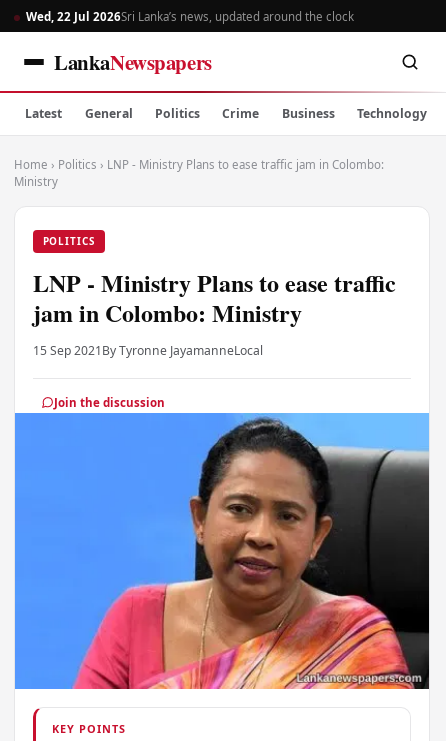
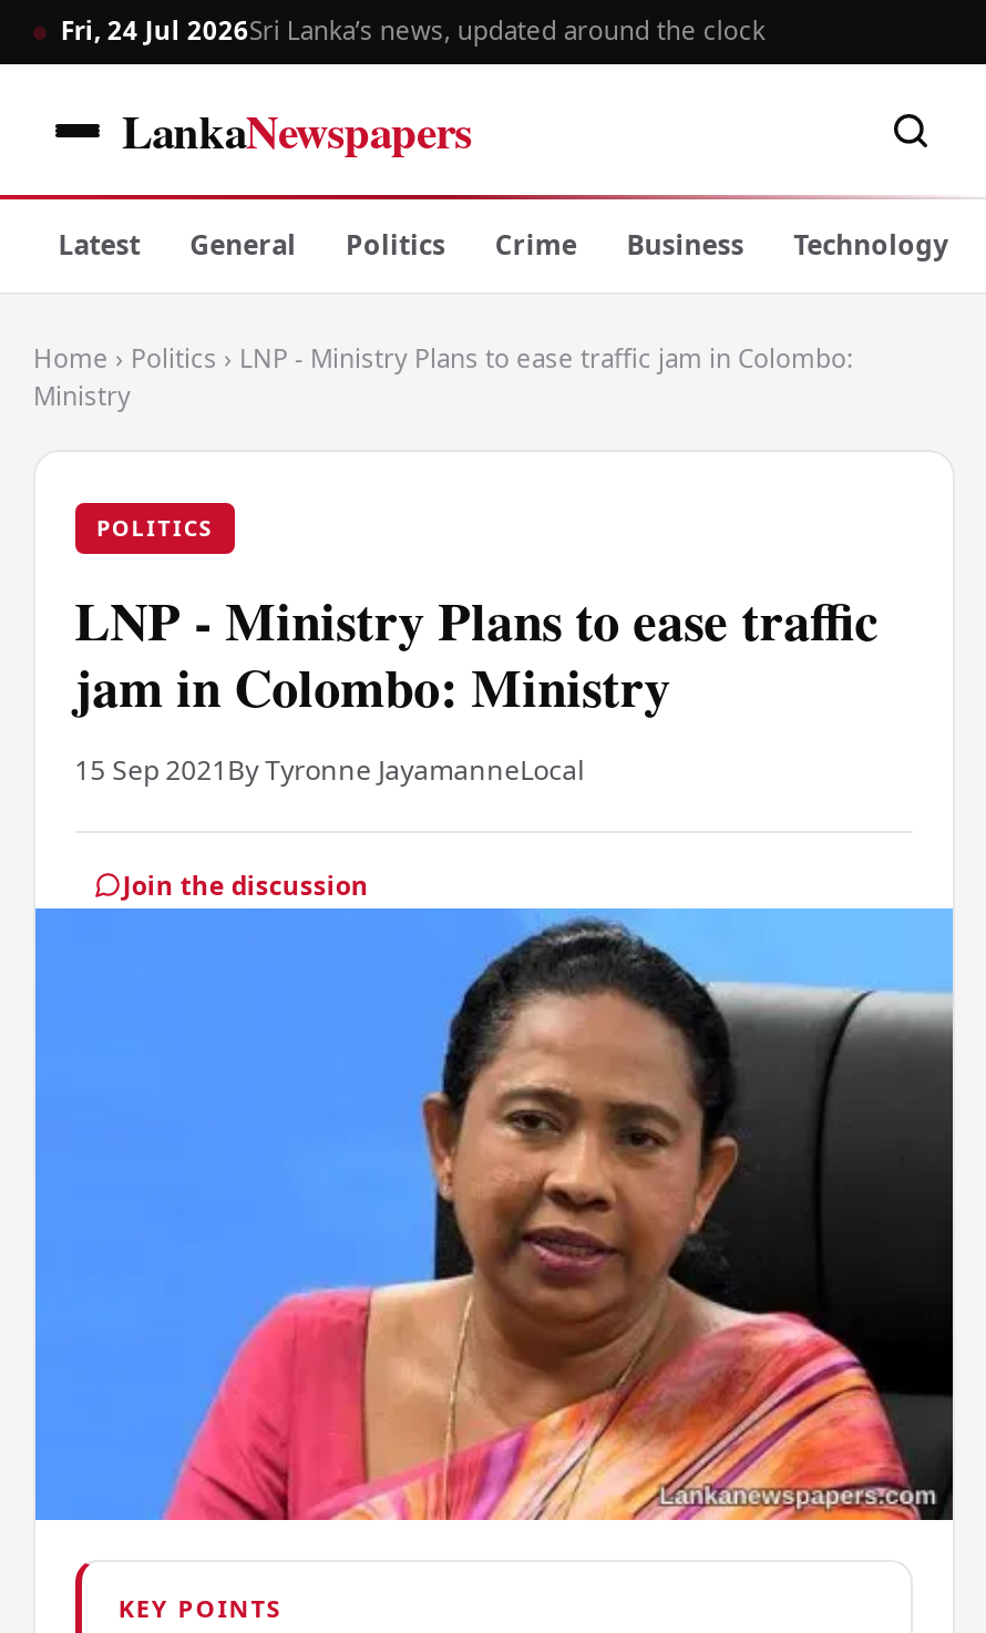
- Wed, 22 Jul 2026Sri Lanka’s news, updated around the clock
+ Fri, 24 Jul 2026Sri Lanka’s news, updated around the clock
